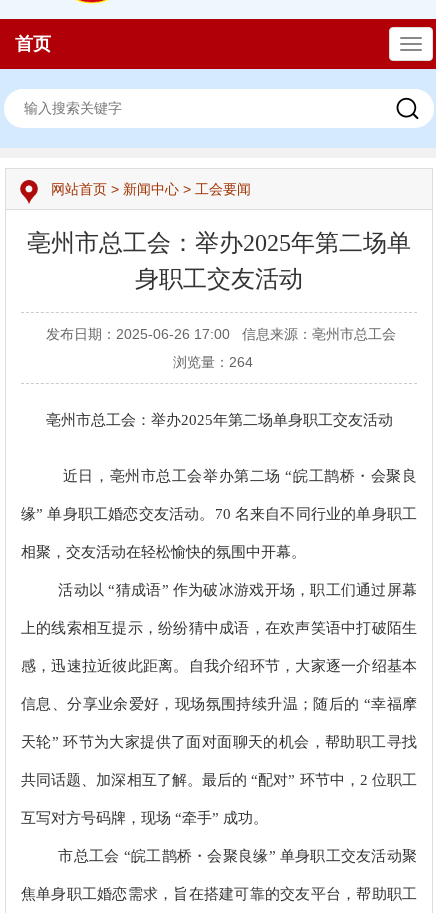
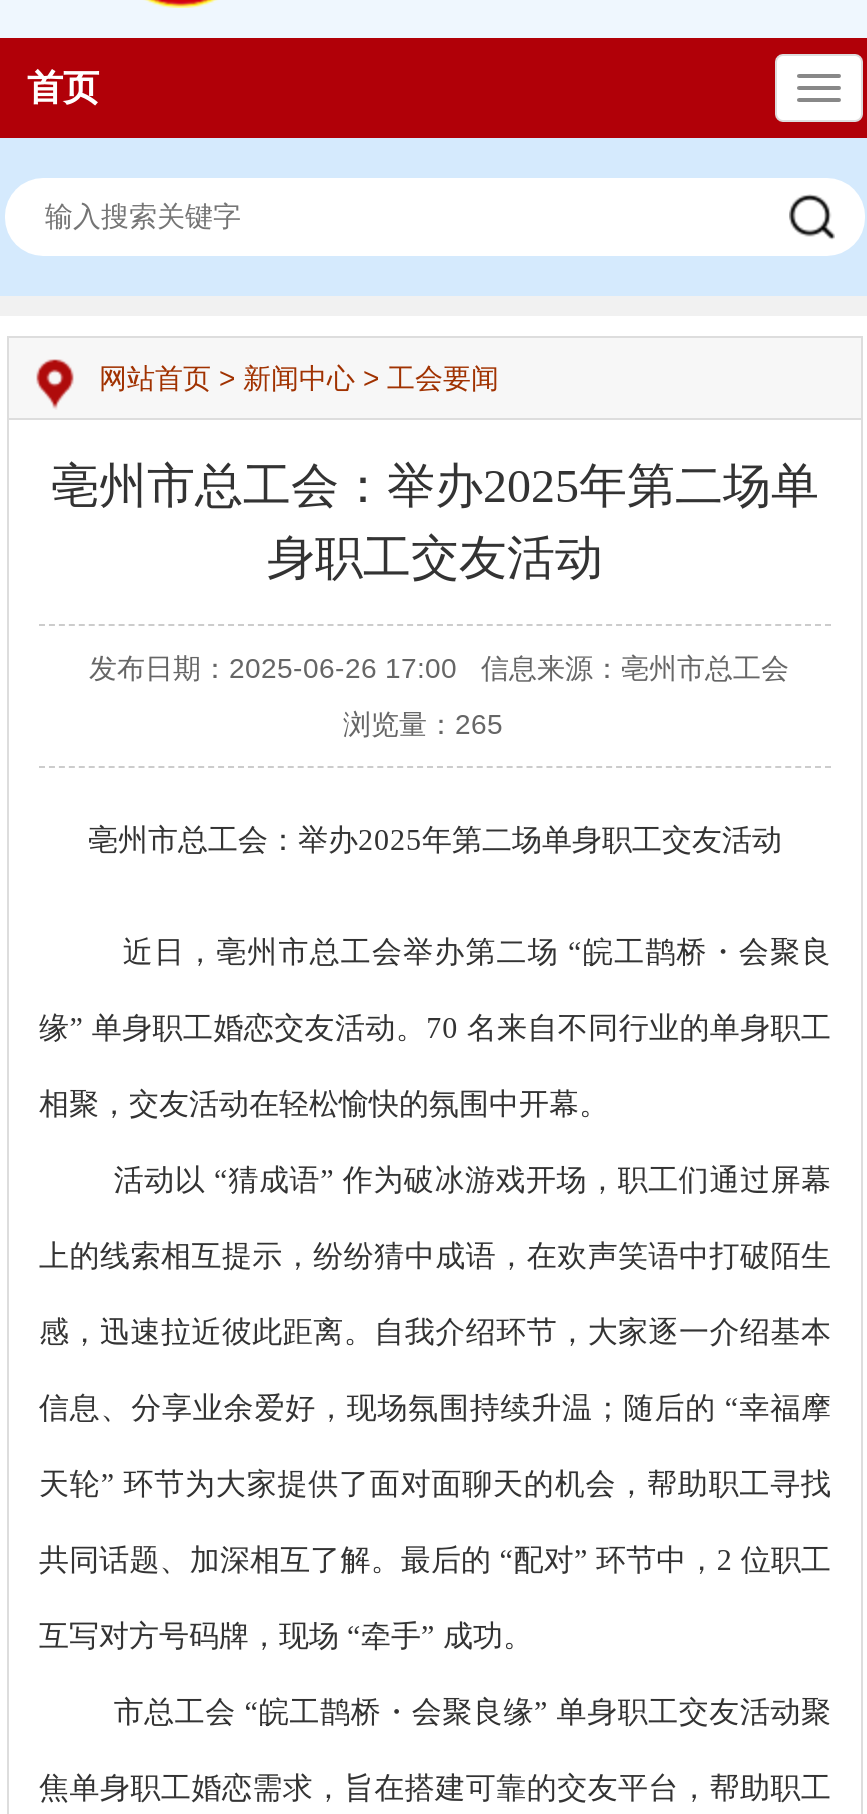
- 浏览量：264
+ 浏览量：265
